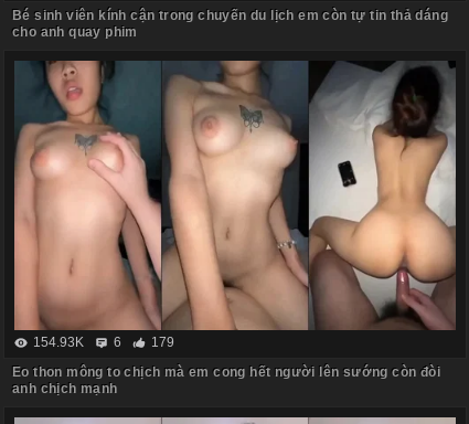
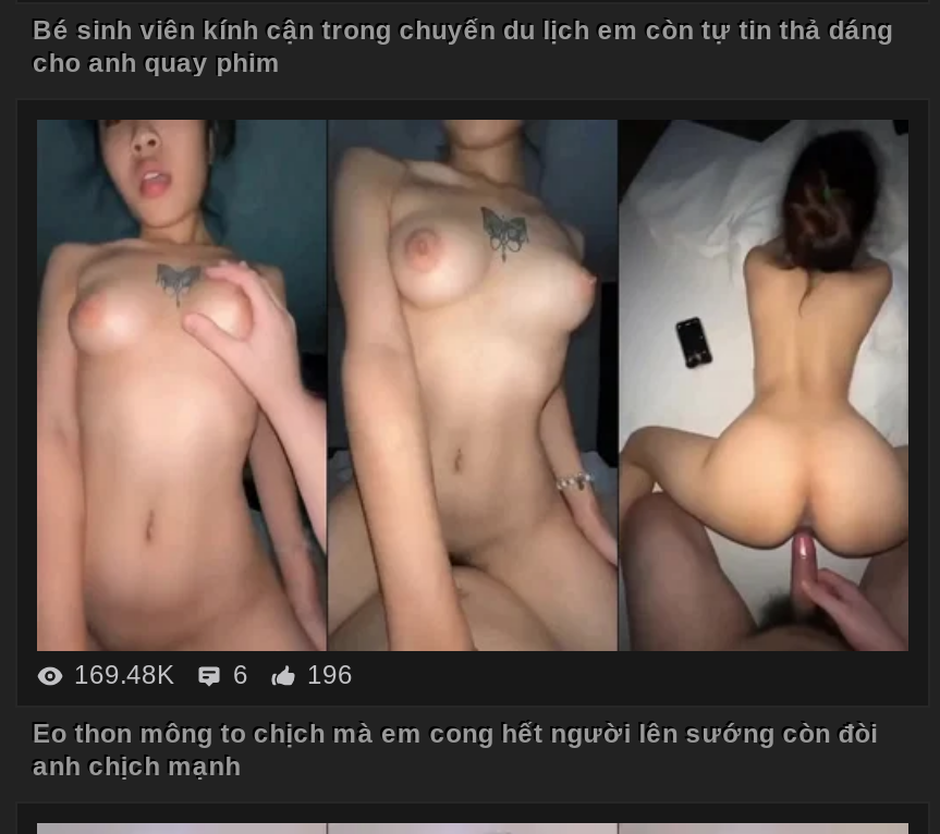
- 154.93K
+ 169.48K

- 179
+ 196
